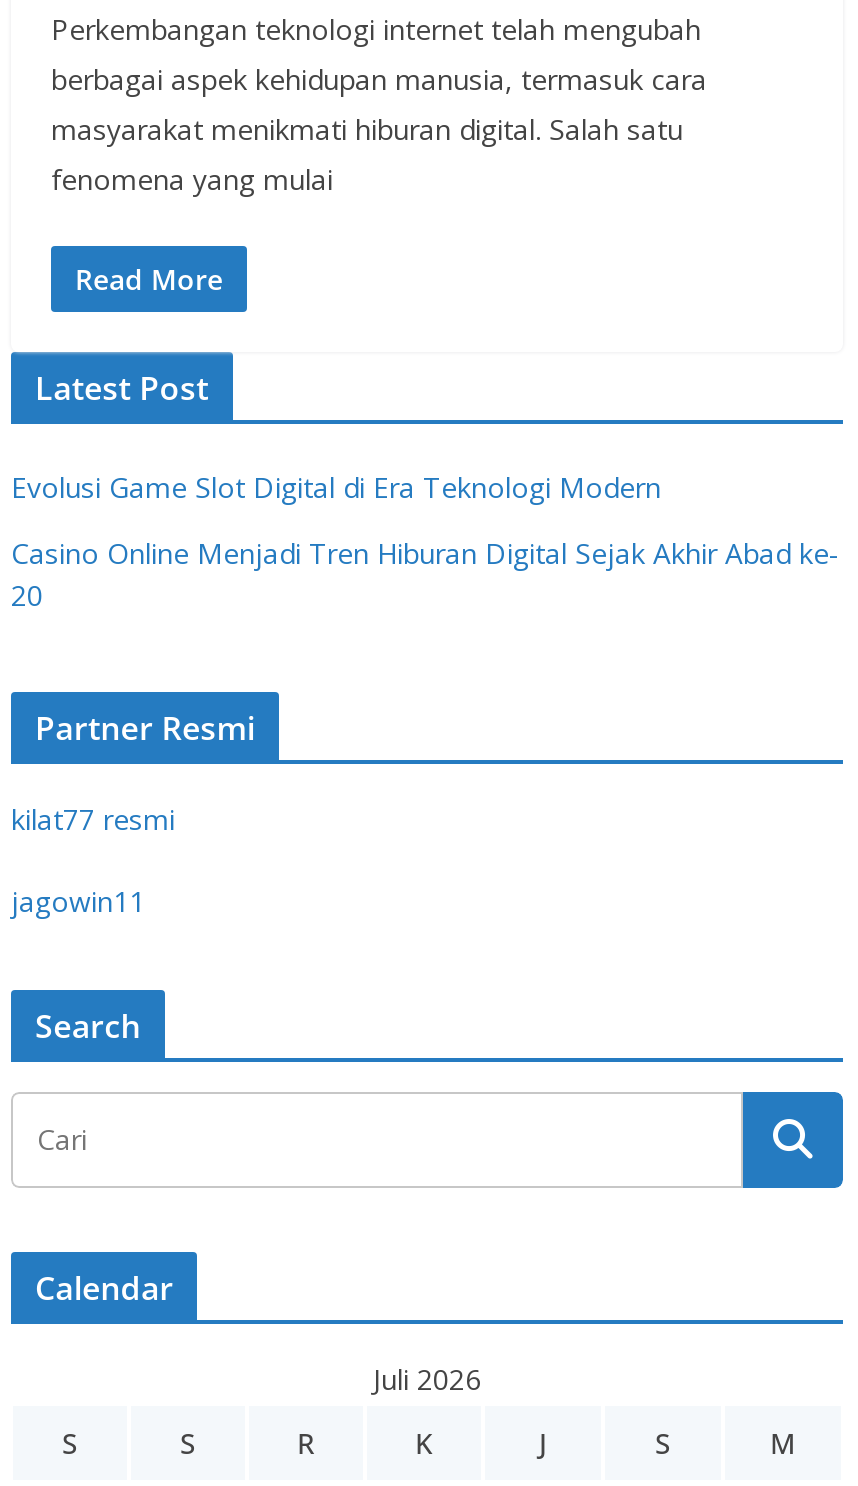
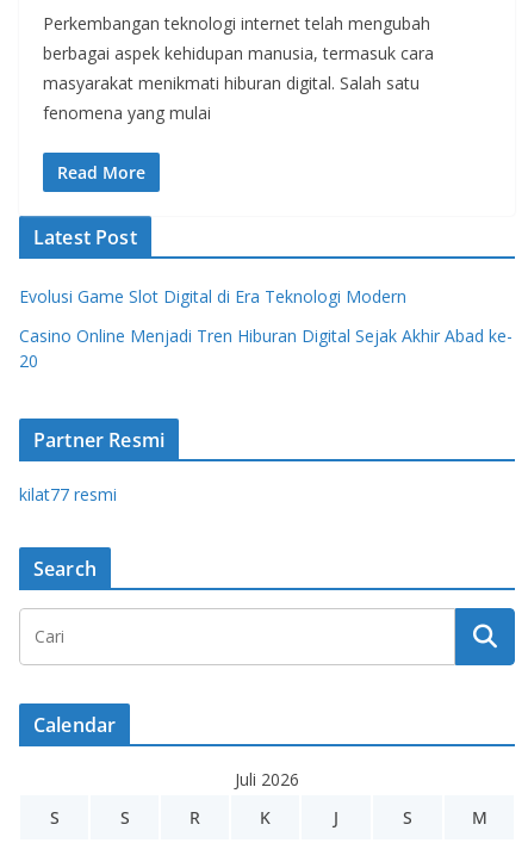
- jagowin11
